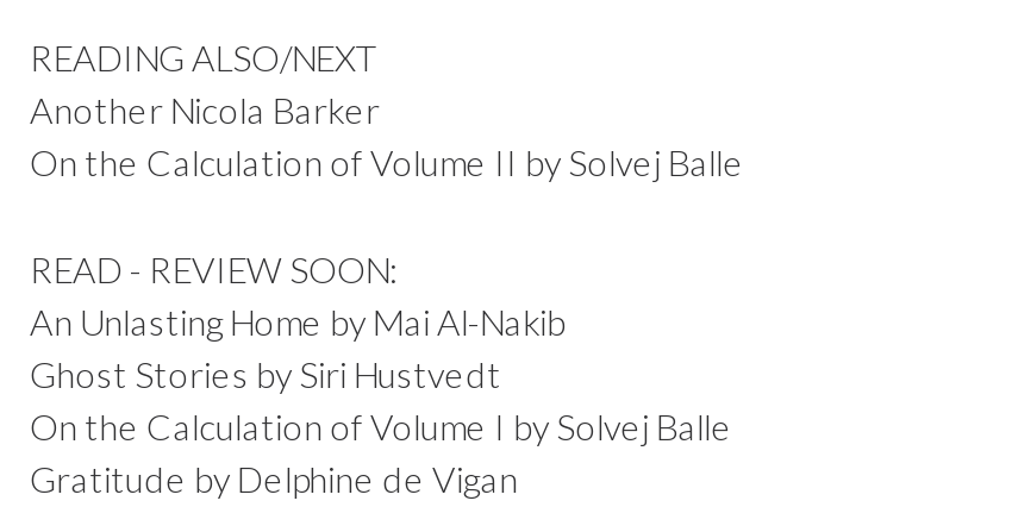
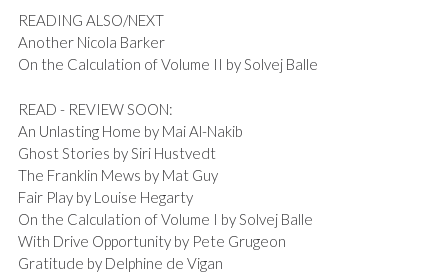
+ The Franklin Mews by Mat Guy
+ Fair Play by Louise Hegarty

+ With Drive Opportunity by Pete Grugeon
